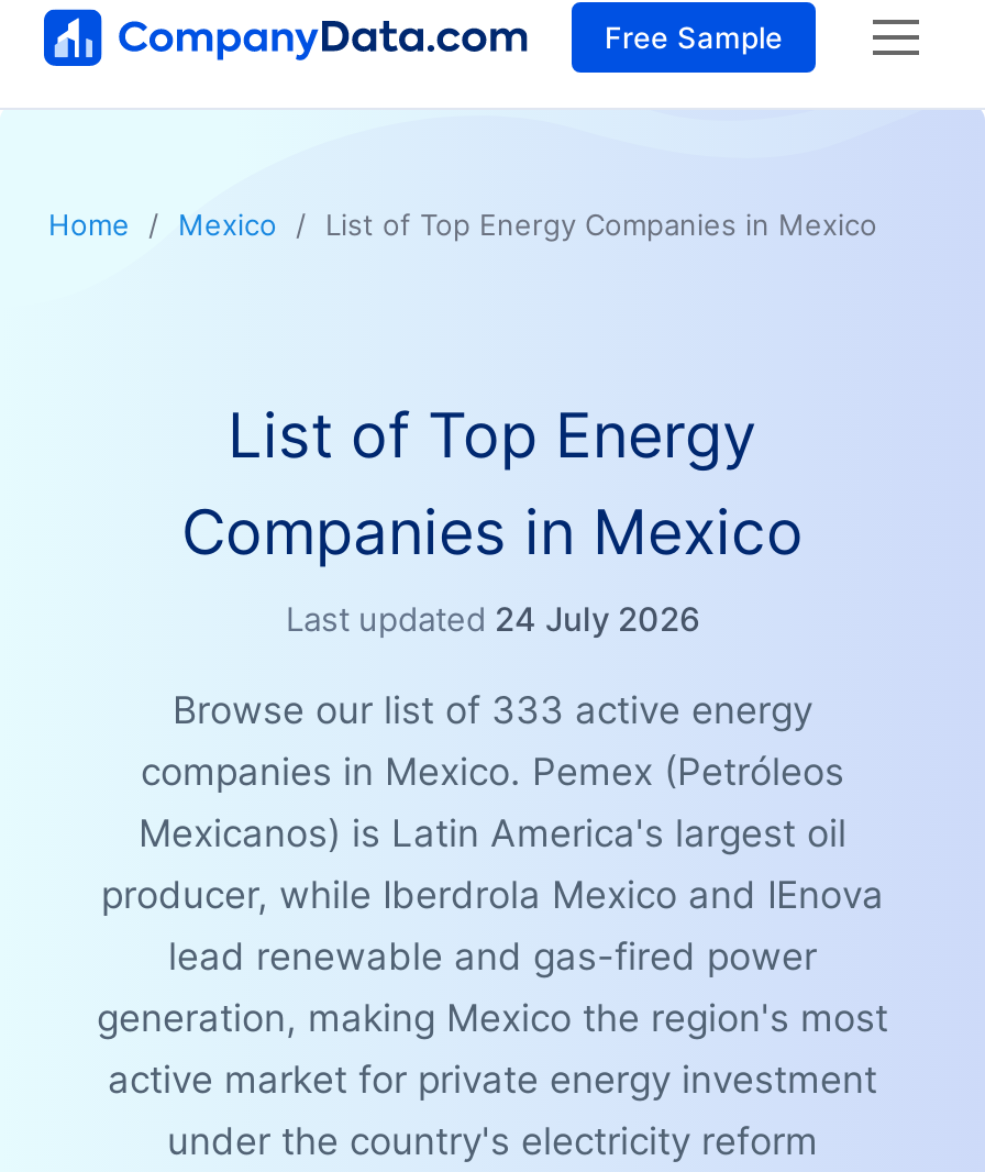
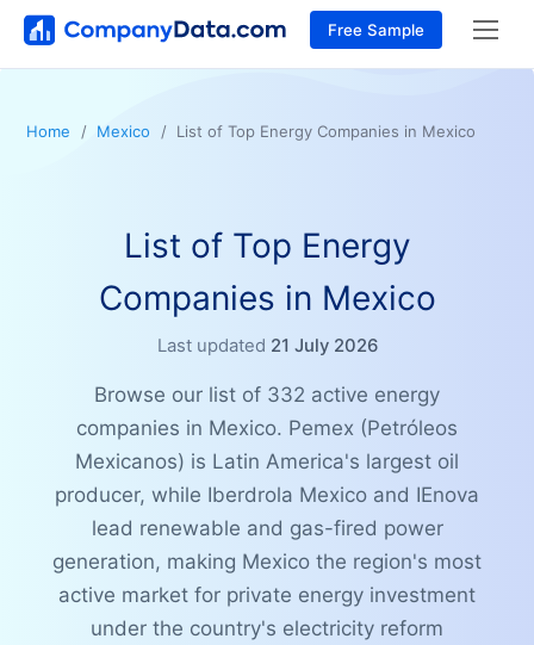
- Last updated 24 July 2026
+ Last updated 21 July 2026

- Browse our list of 333 active energy
+ Browse our list of 332 active energy
